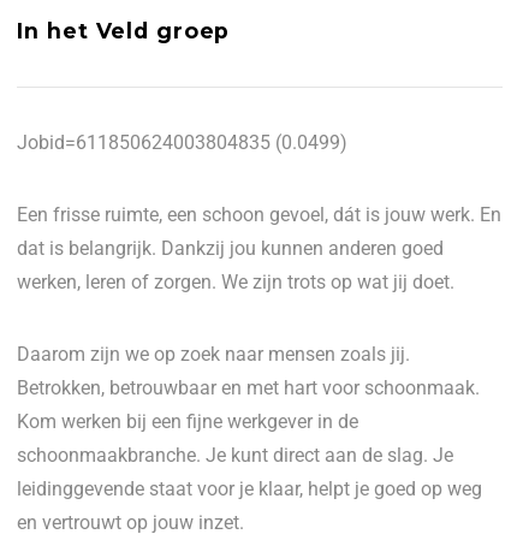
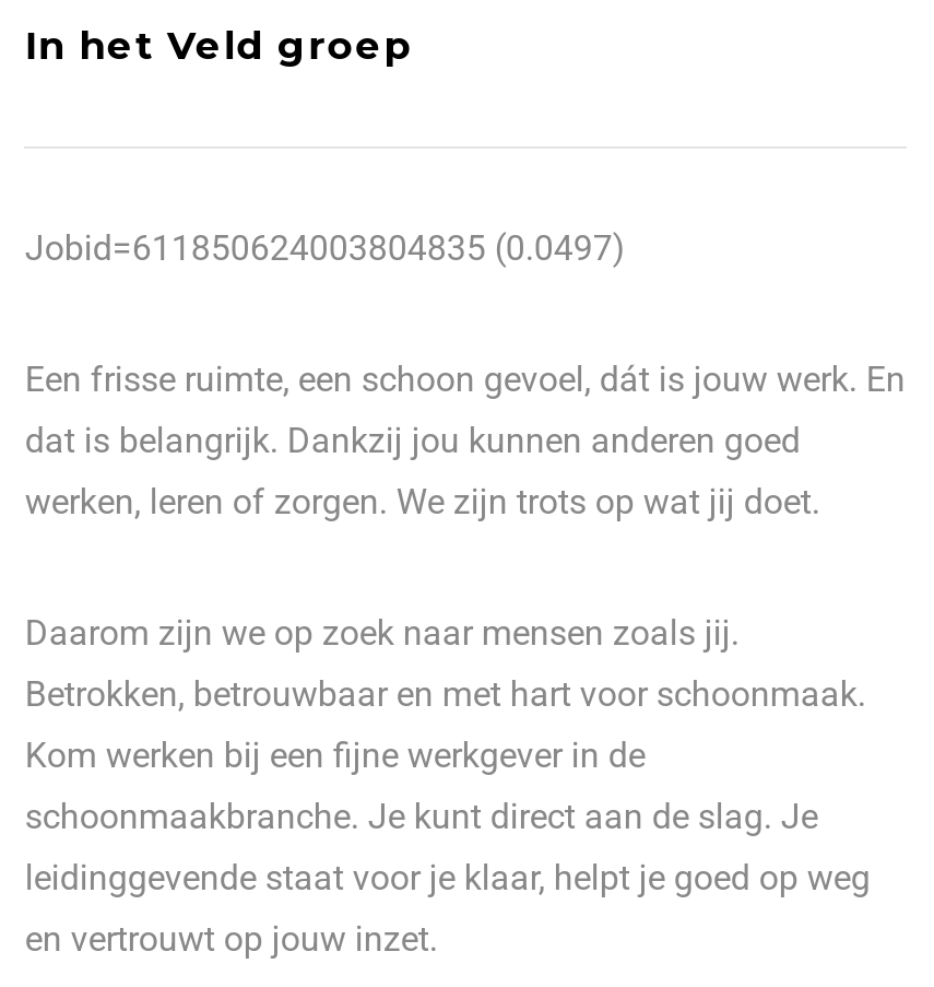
- Jobid=611850624003804835 (0.0499)
+ Jobid=611850624003804835 (0.0497)
